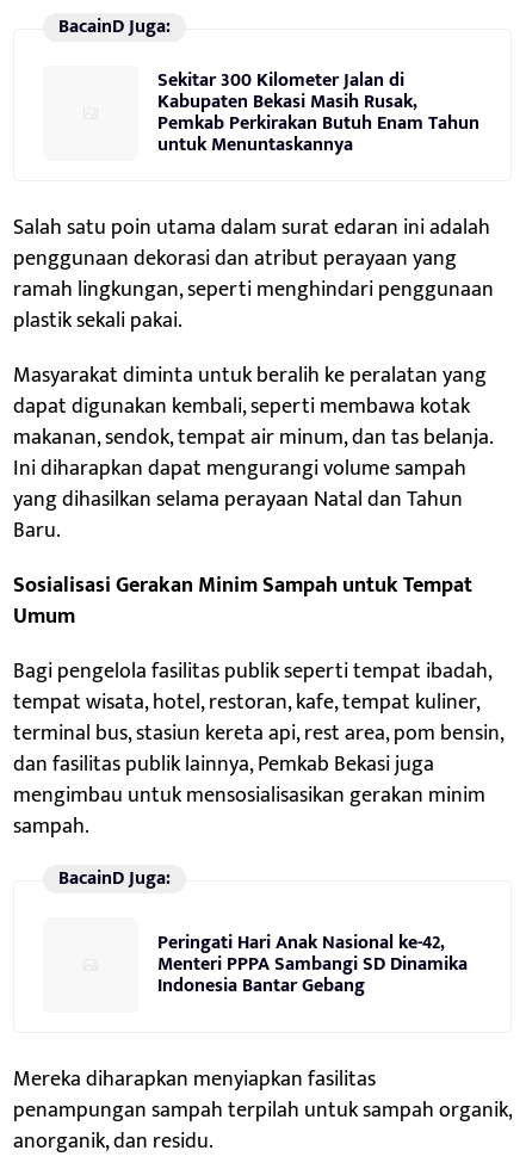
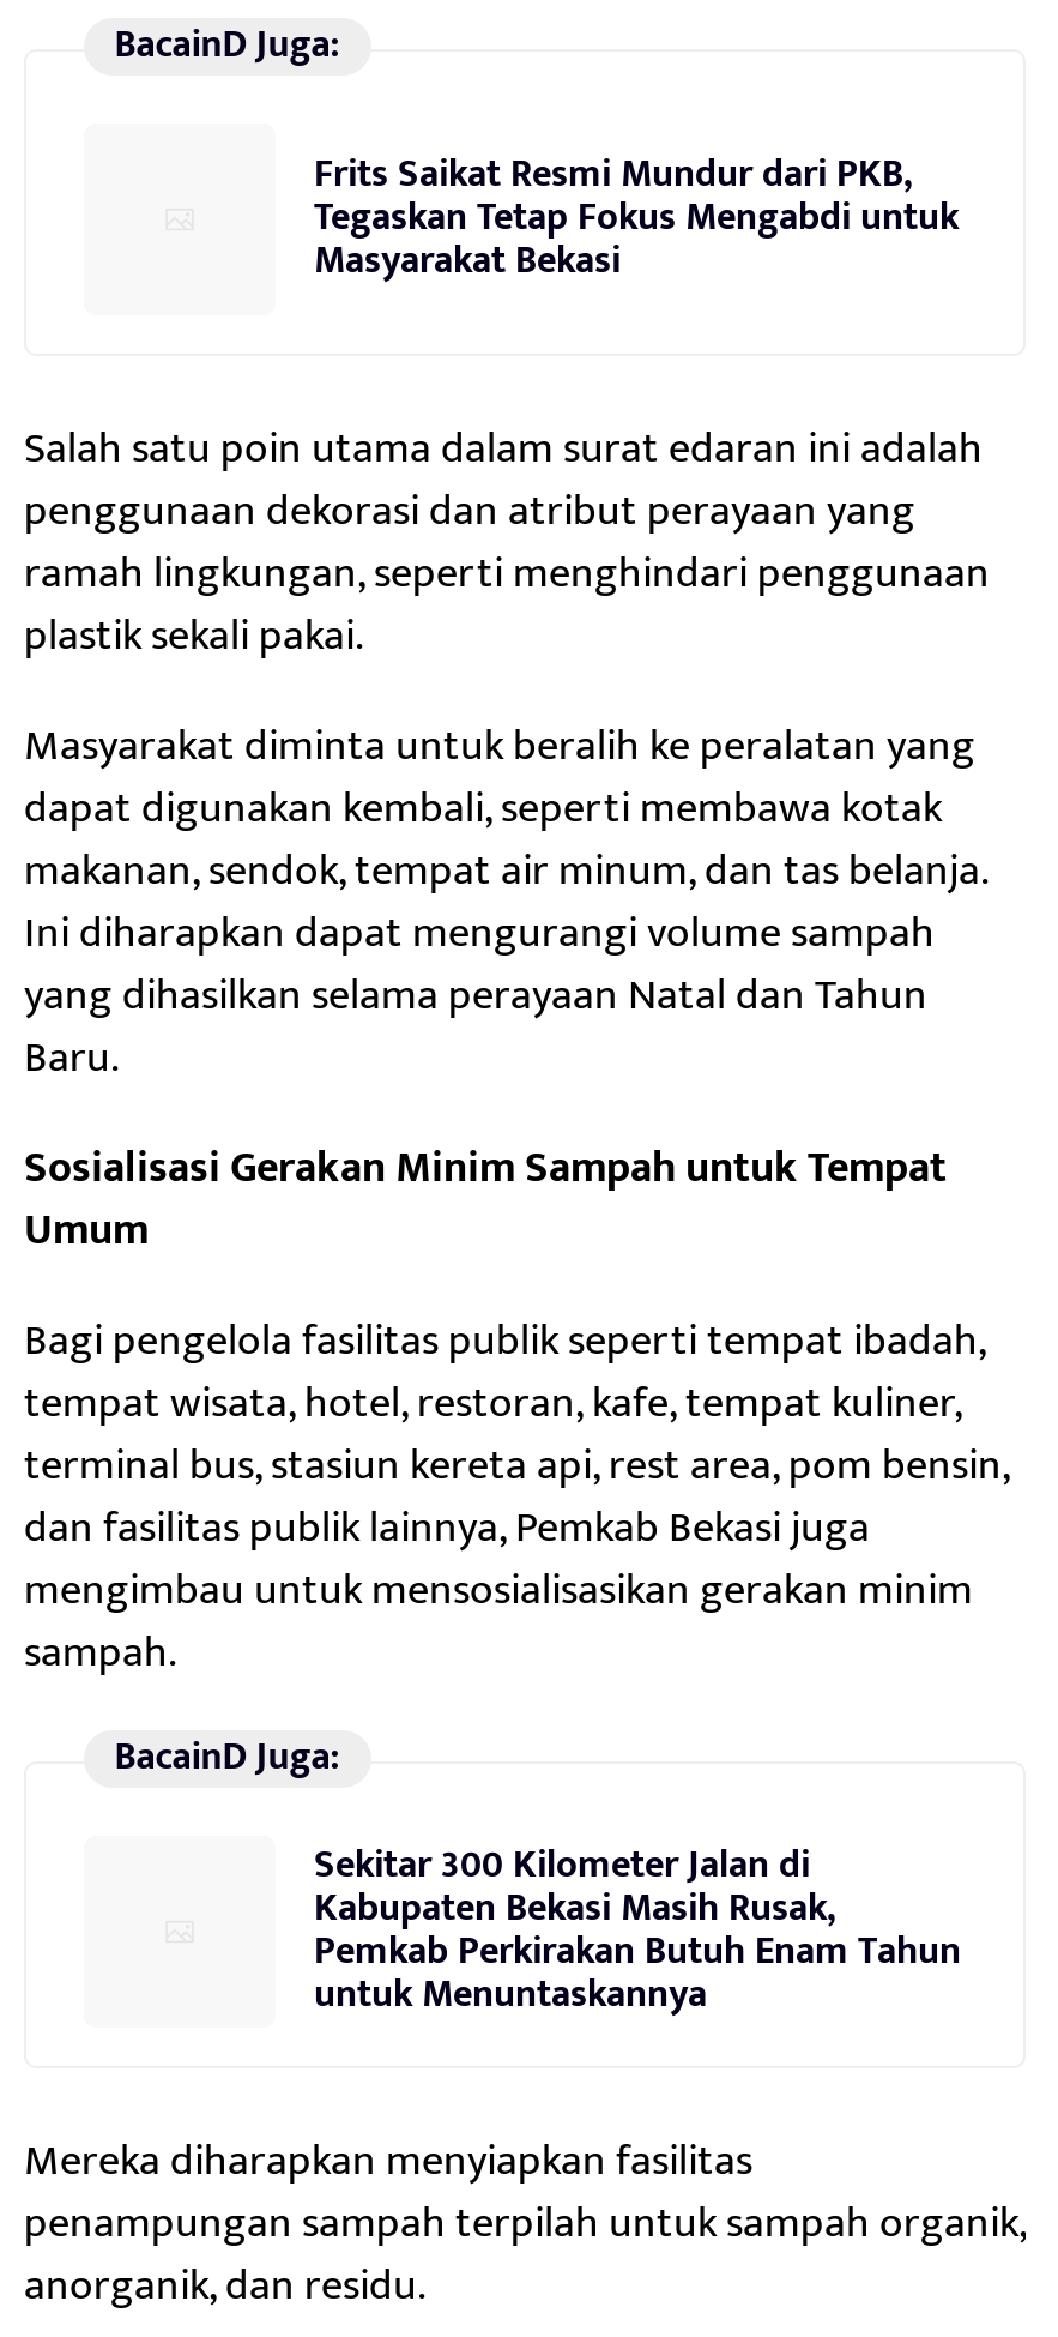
+ Frits Saikat Resmi Mundur dari PKB,
+ Tegaskan Tetap Fokus Mengabdi untuk
+ Masyarakat Bekasi

moved down: Sekitar 300 Kilometer Jalan di | Kabupaten Bekasi Masih Rusak, | Pemkab Perkirakan Butuh Enam Tahun | untuk Menuntaskannya

- Peringati Hari Anak Nasional ke-42,
- Menteri PPPA Sambangi SD Dinamika
- Indonesia Bantar Gebang
